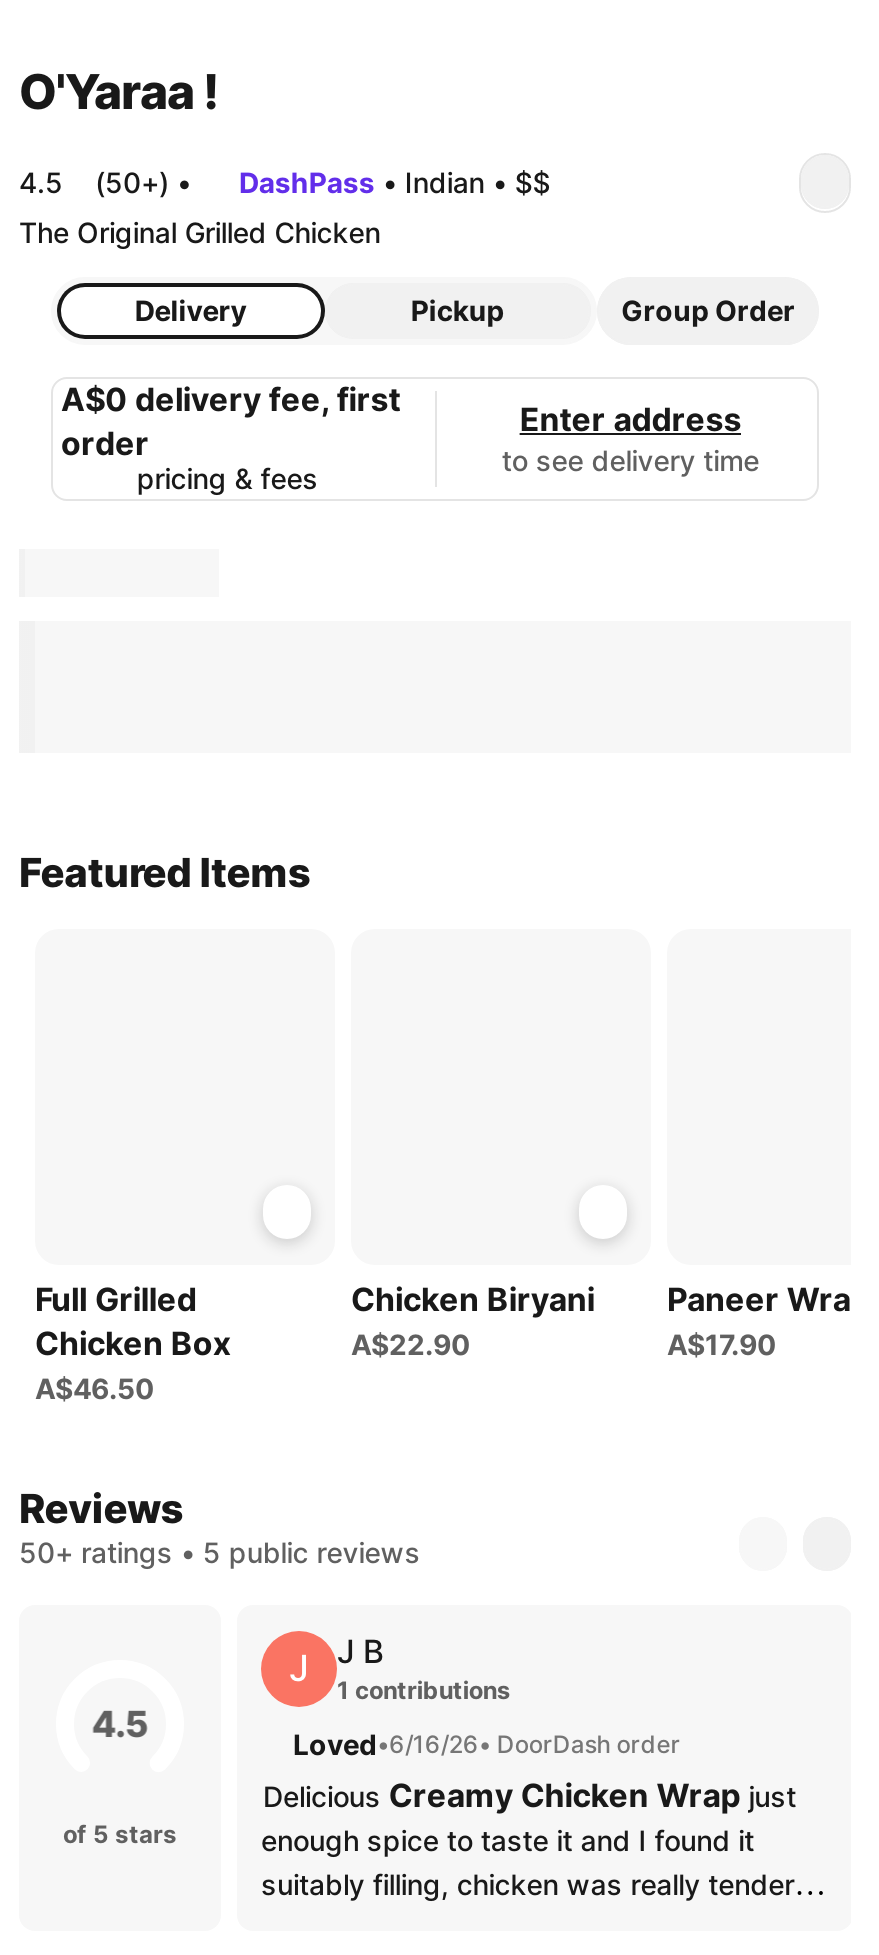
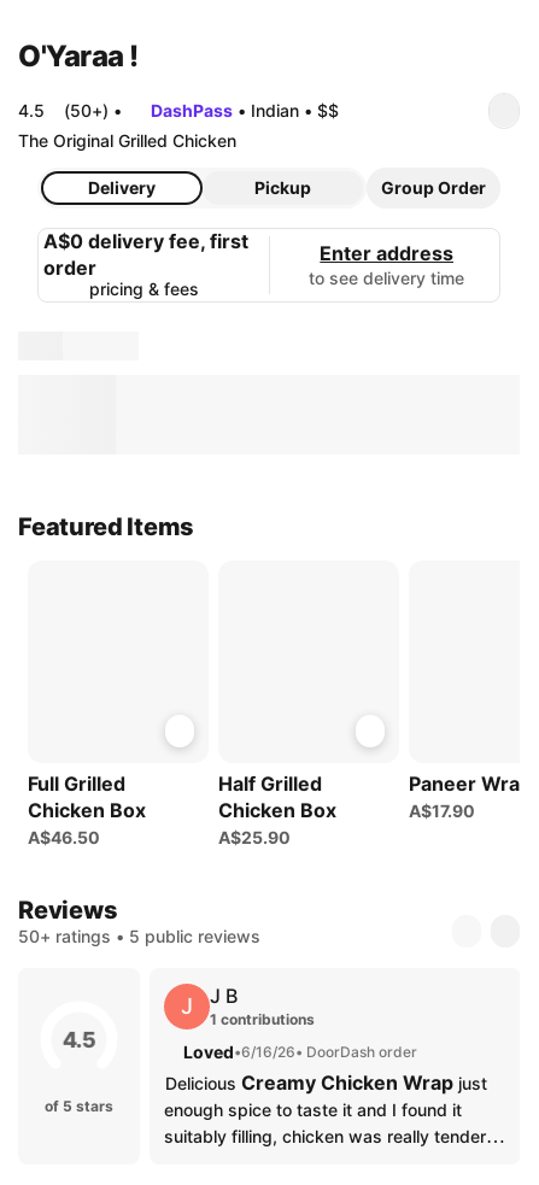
- Chicken Biryani
- A$22.90
+ Half Grilled
+ Chicken Box
+ A$25.90
